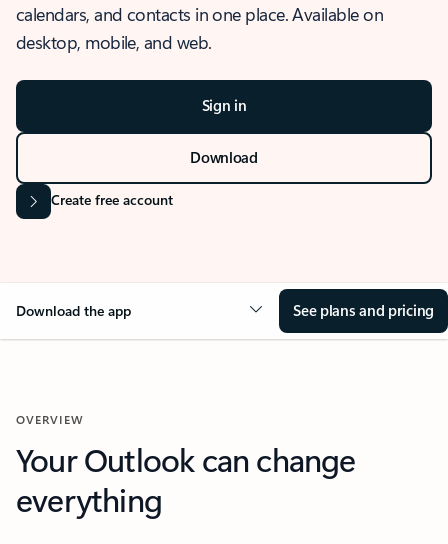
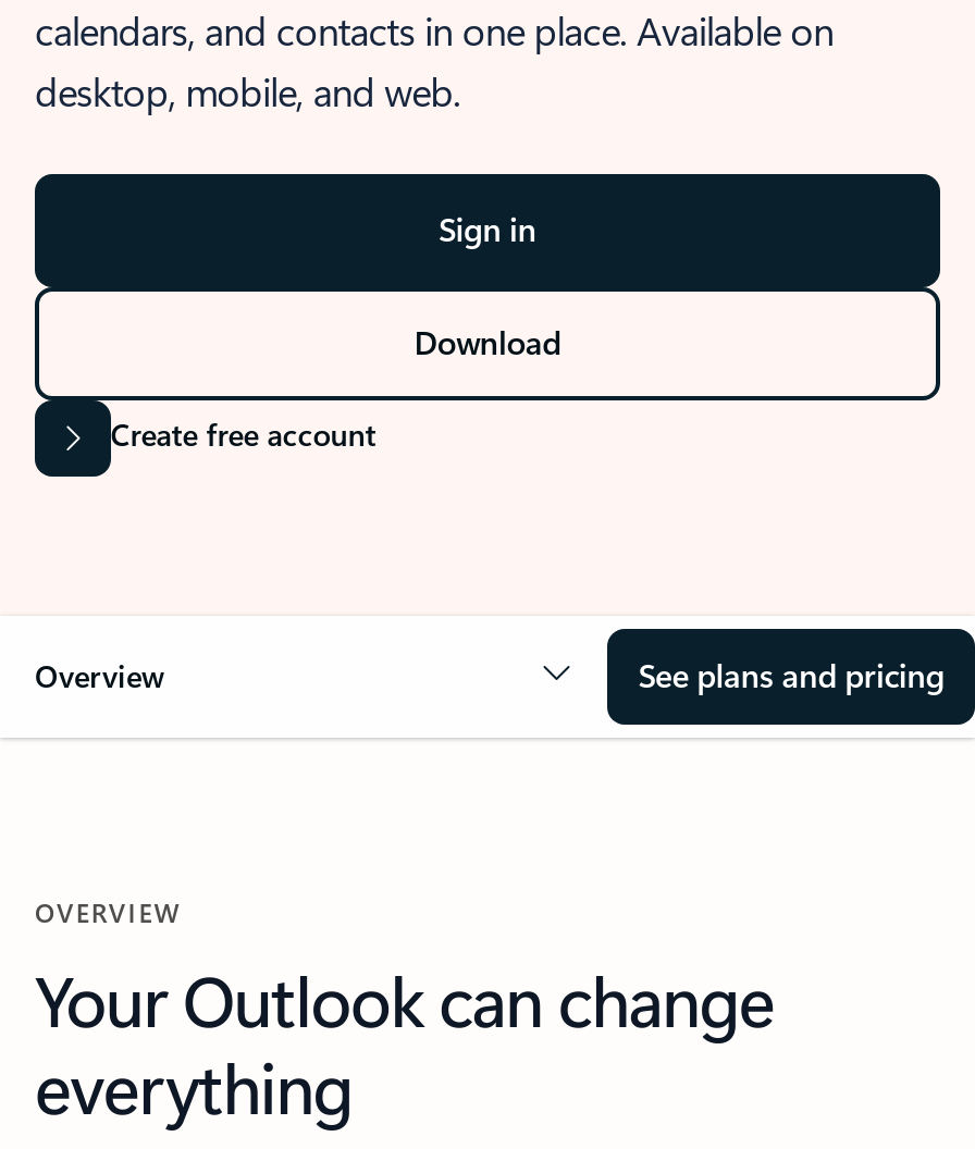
- Download the app
+ Overview
